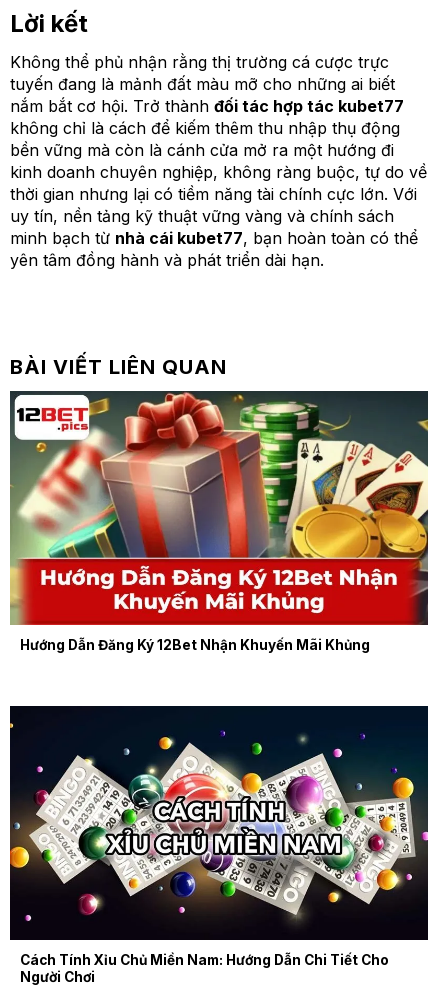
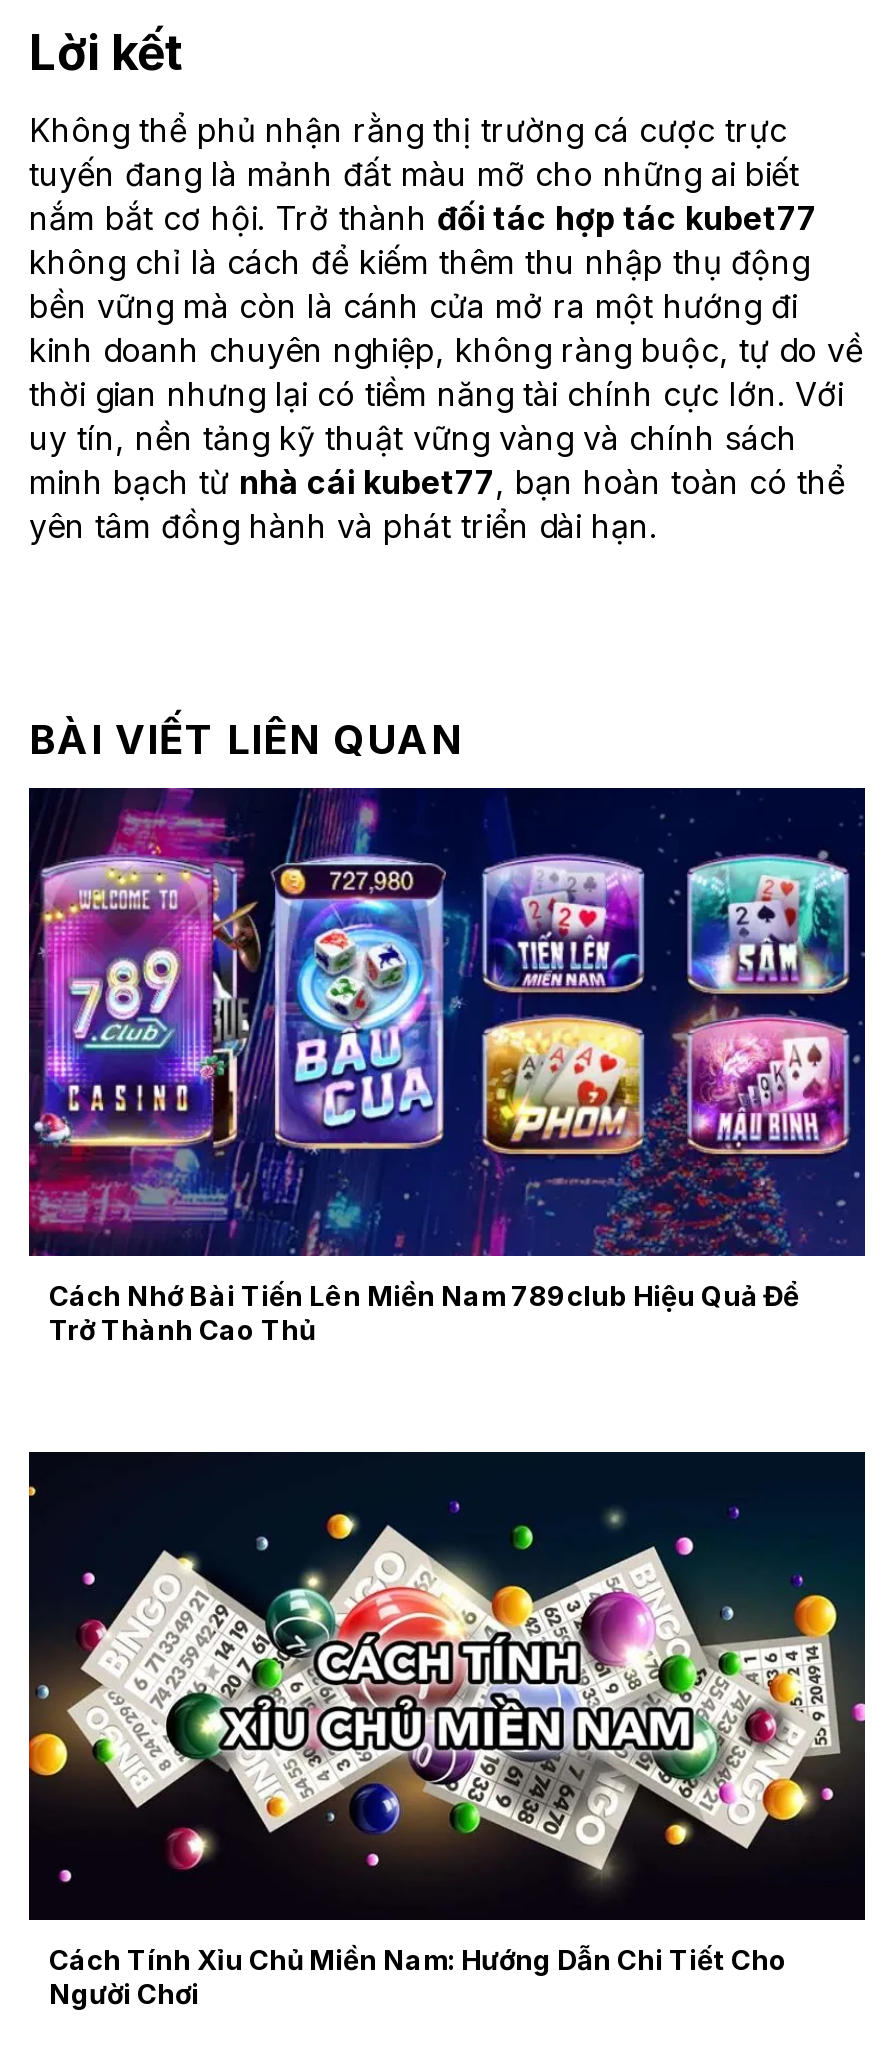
- [image]
- Hướng Dẫn Đăng Ký 12Bet Nhận Khuyến Mãi Khủng
+ [image]
+ Cách Nhớ Bài Tiến Lên Miền Nam 789club Hiệu Quả Để
+ Trở Thành Cao Thủ
